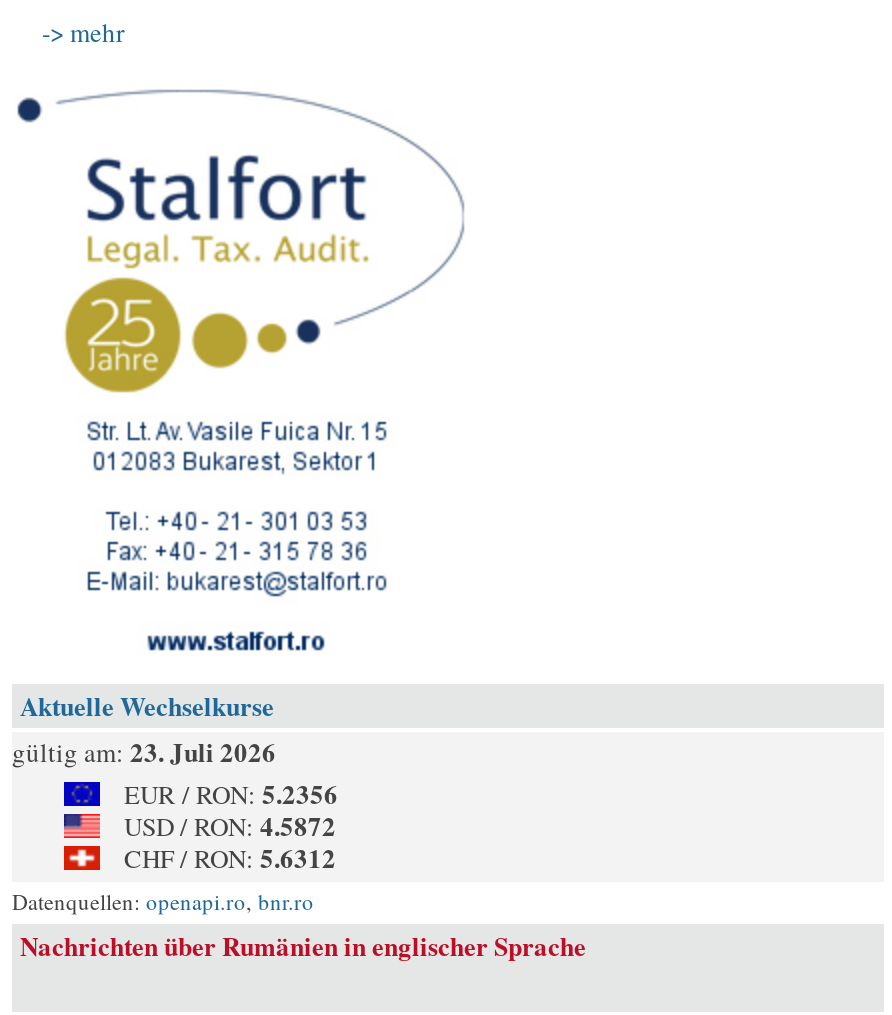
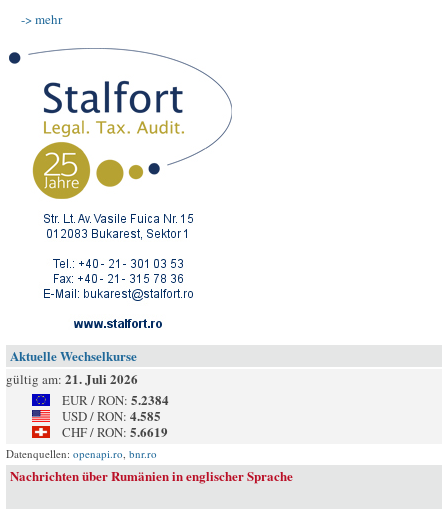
- gültig am: 23. Juli 2026
+ gültig am: 21. Juli 2026

- EUR / RON: 5.2356
+ EUR / RON: 5.2384

- USD / RON: 4.5872
+ USD / RON: 4.585

- CHF / RON: 5.6312
+ CHF / RON: 5.6619
